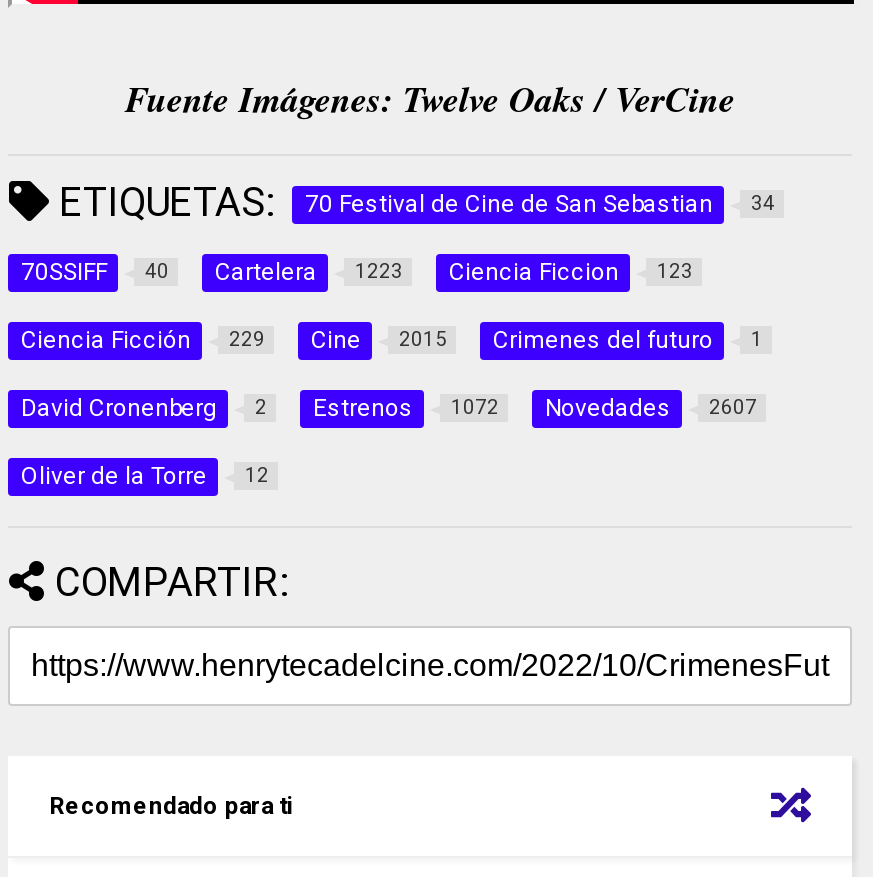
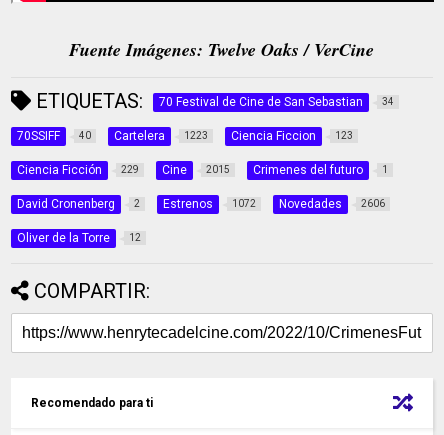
- Novedades 2607
+ Novedades 2606
